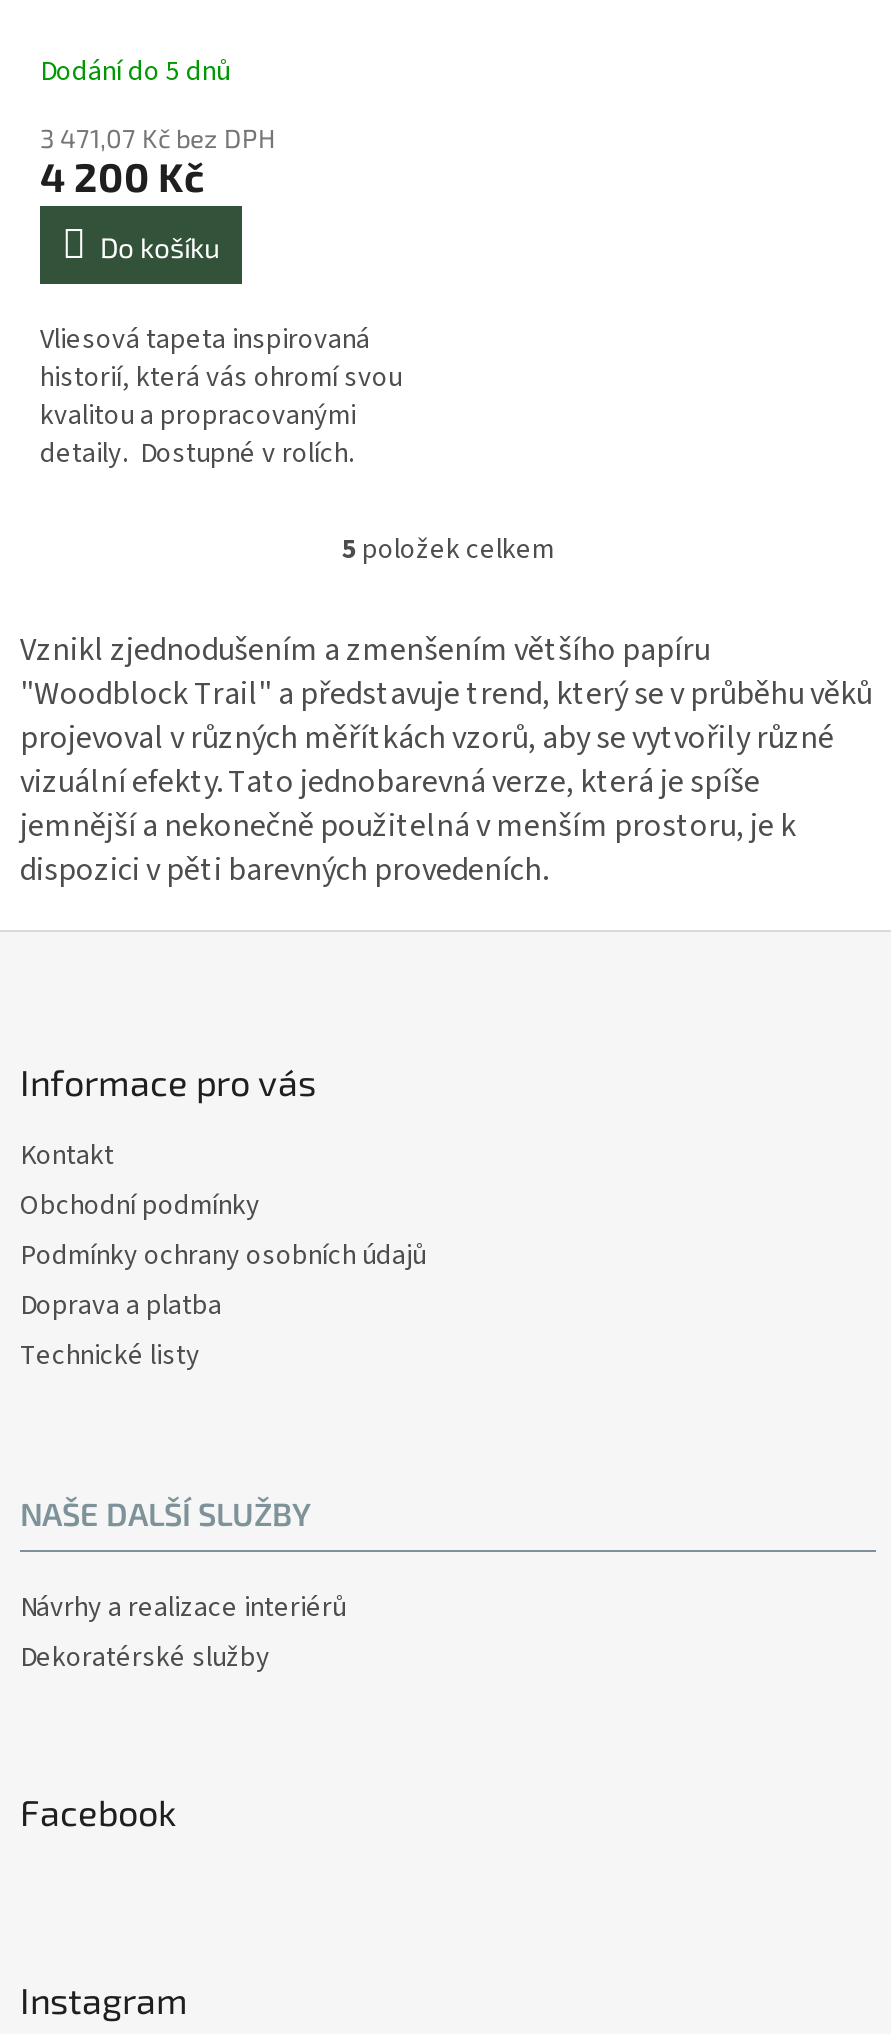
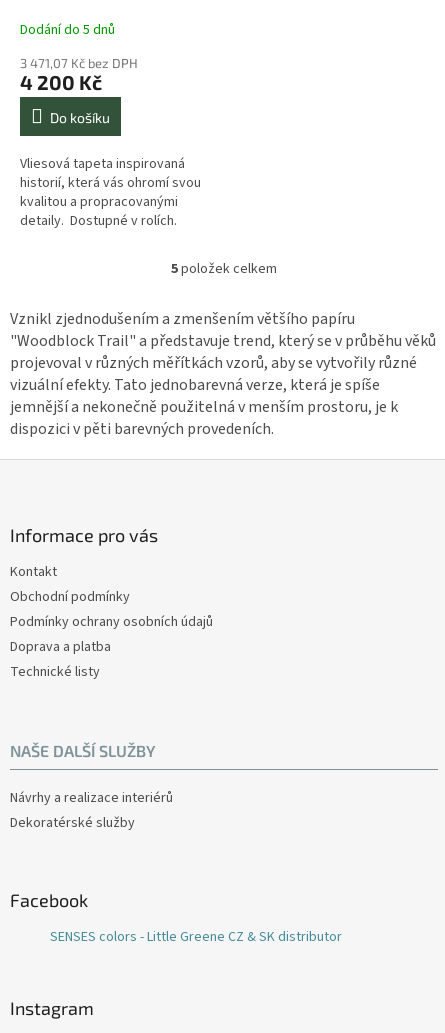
+ SENSES colors - Little Greene CZ & SK distributor
